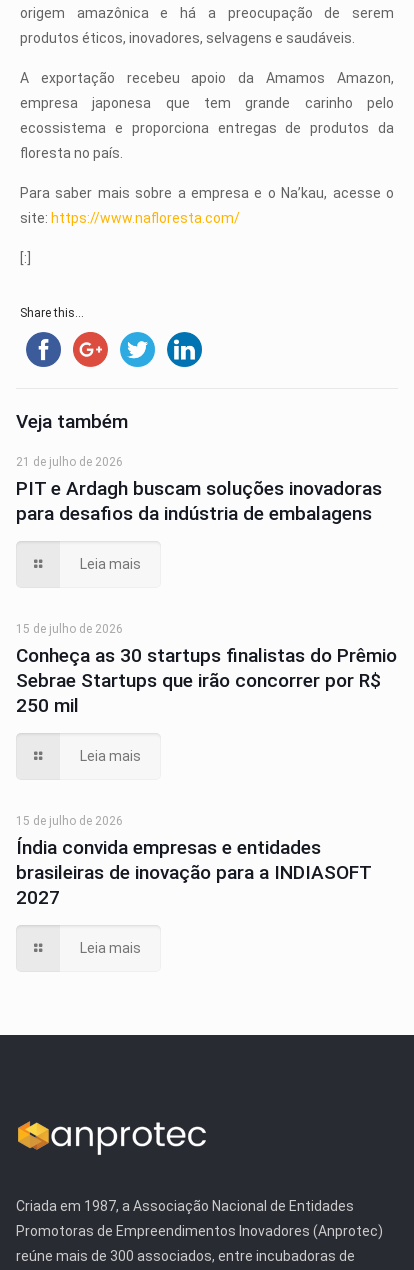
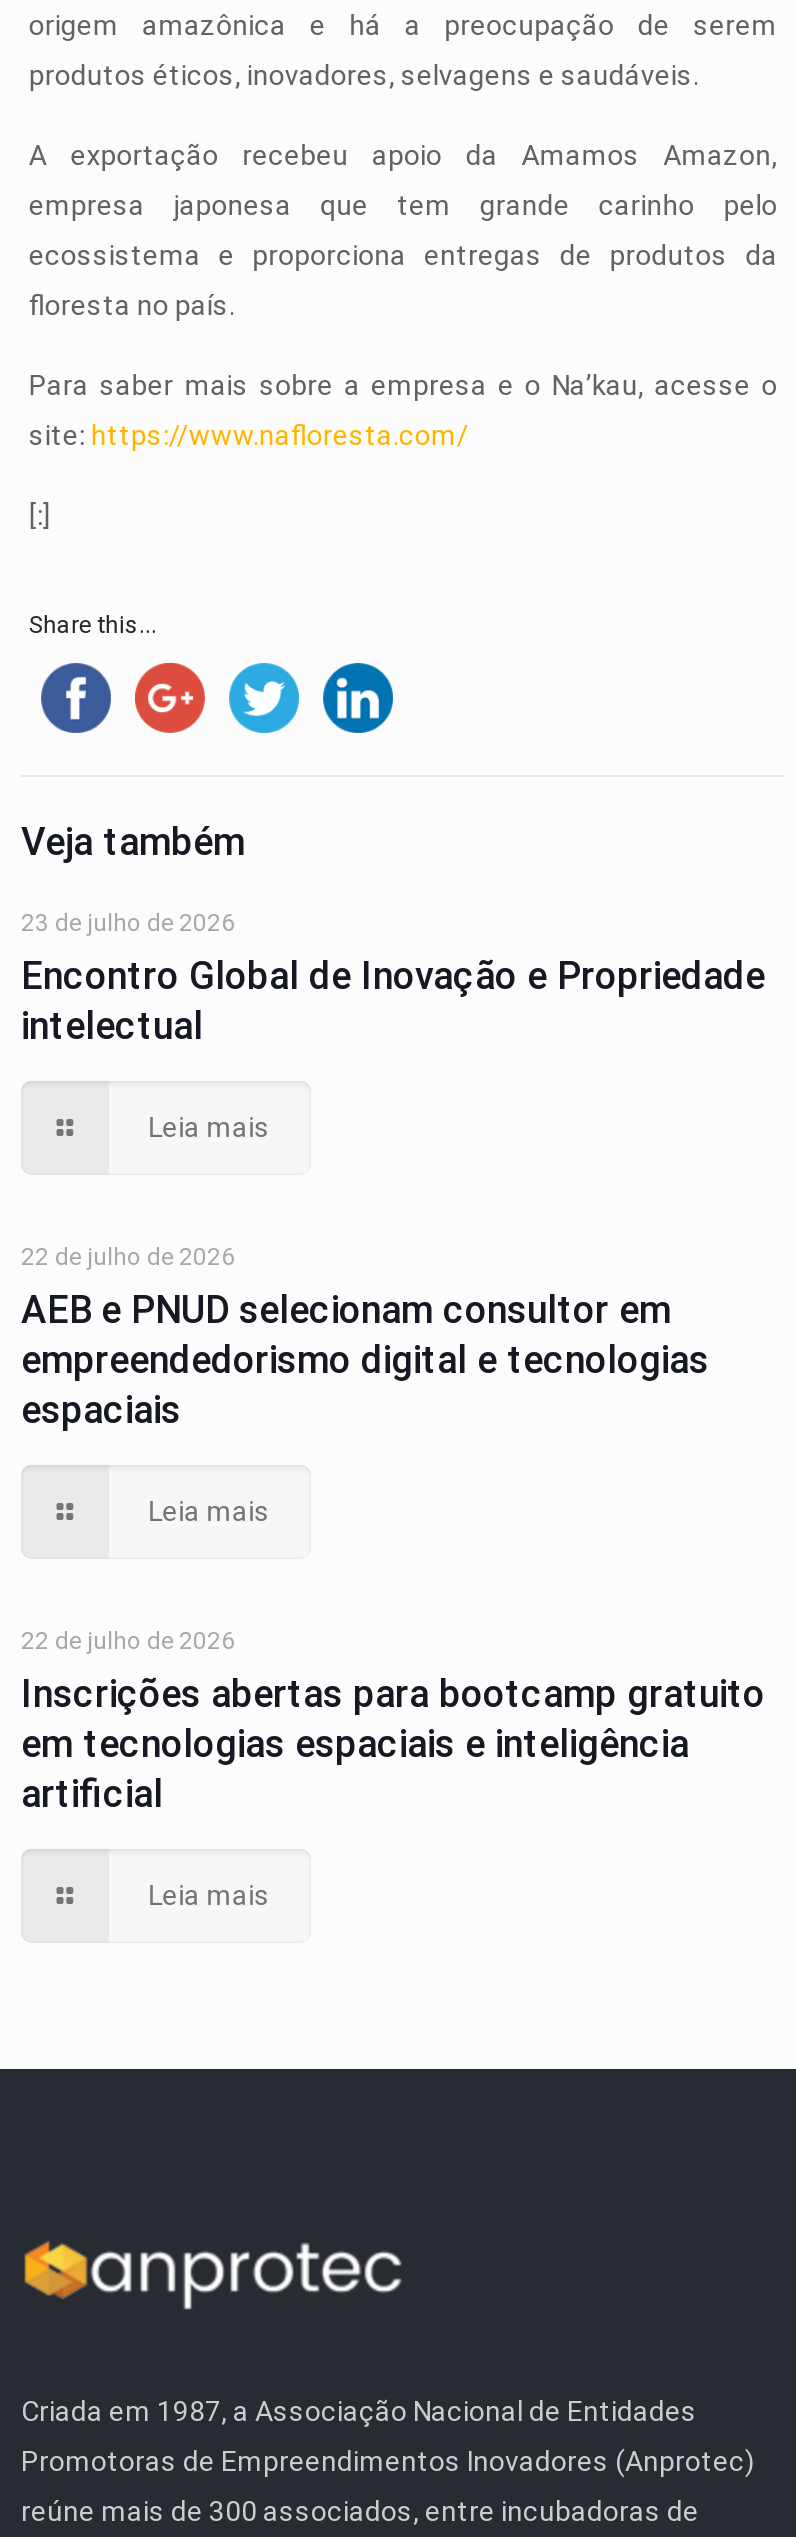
- 21 de julho de 2026
- PIT e Ardagh buscam soluções inovadoras
- para desafios da indústria de embalagens
+ 23 de julho de 2026
+ Encontro Global de Inovação e Propriedade
+ intelectual

- 15 de julho de 2026
- Conheça as 30 startups finalistas do Prêmio
- Sebrae Startups que irão concorrer por R$
- 250 mil
+ 22 de julho de 2026
+ AEB e PNUD selecionam consultor em
+ empreendedorismo digital e tecnologias
+ espaciais

- 15 de julho de 2026
- Índia convida empresas e entidades
- brasileiras de inovação para a INDIASOFT
- 2027
+ 22 de julho de 2026
+ Inscrições abertas para bootcamp gratuito
+ em tecnologias espaciais e inteligência
+ artificial
